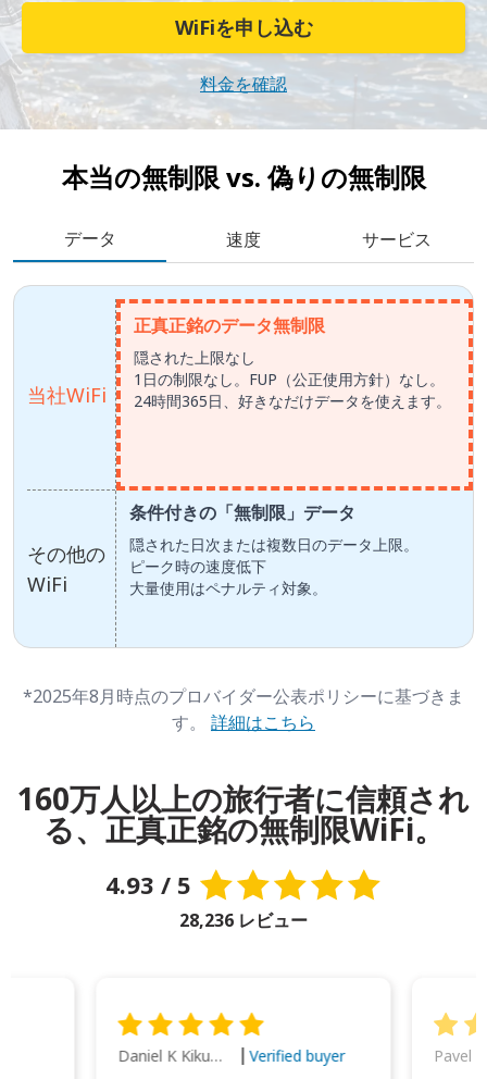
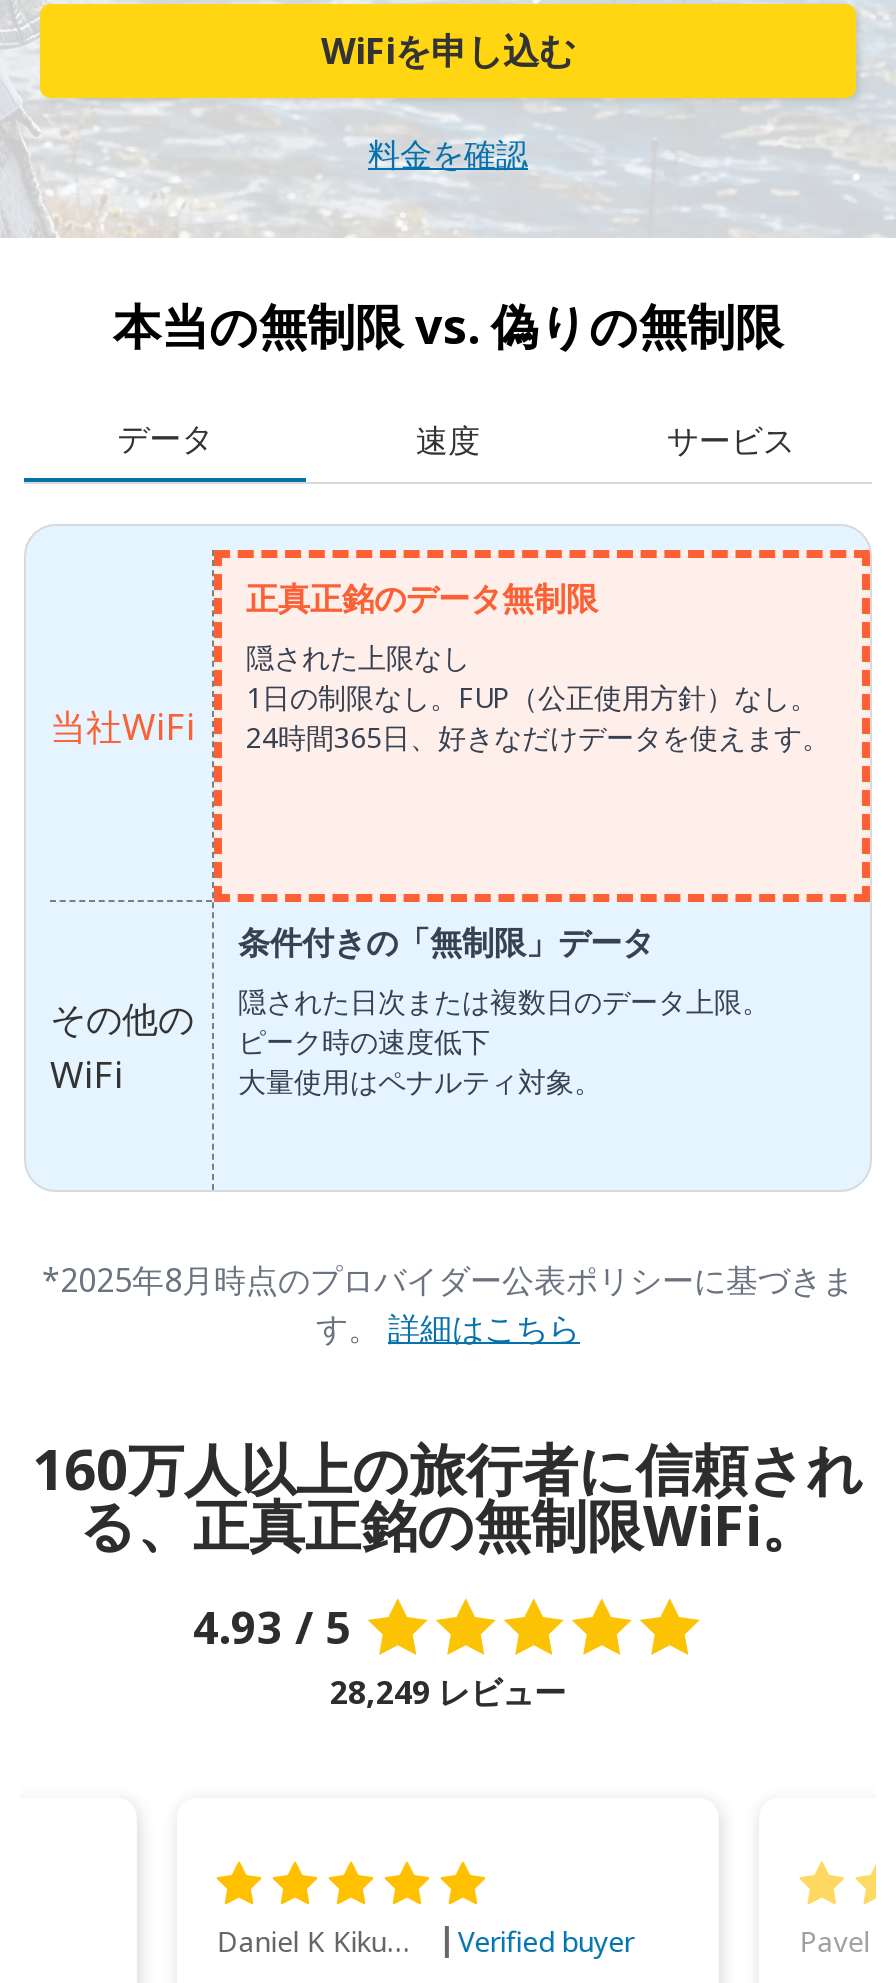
- 28,236 レビュー
+ 28,249 レビュー
